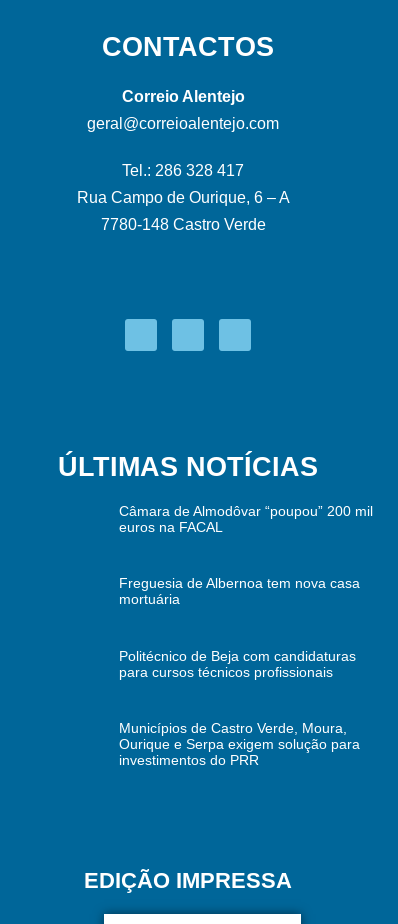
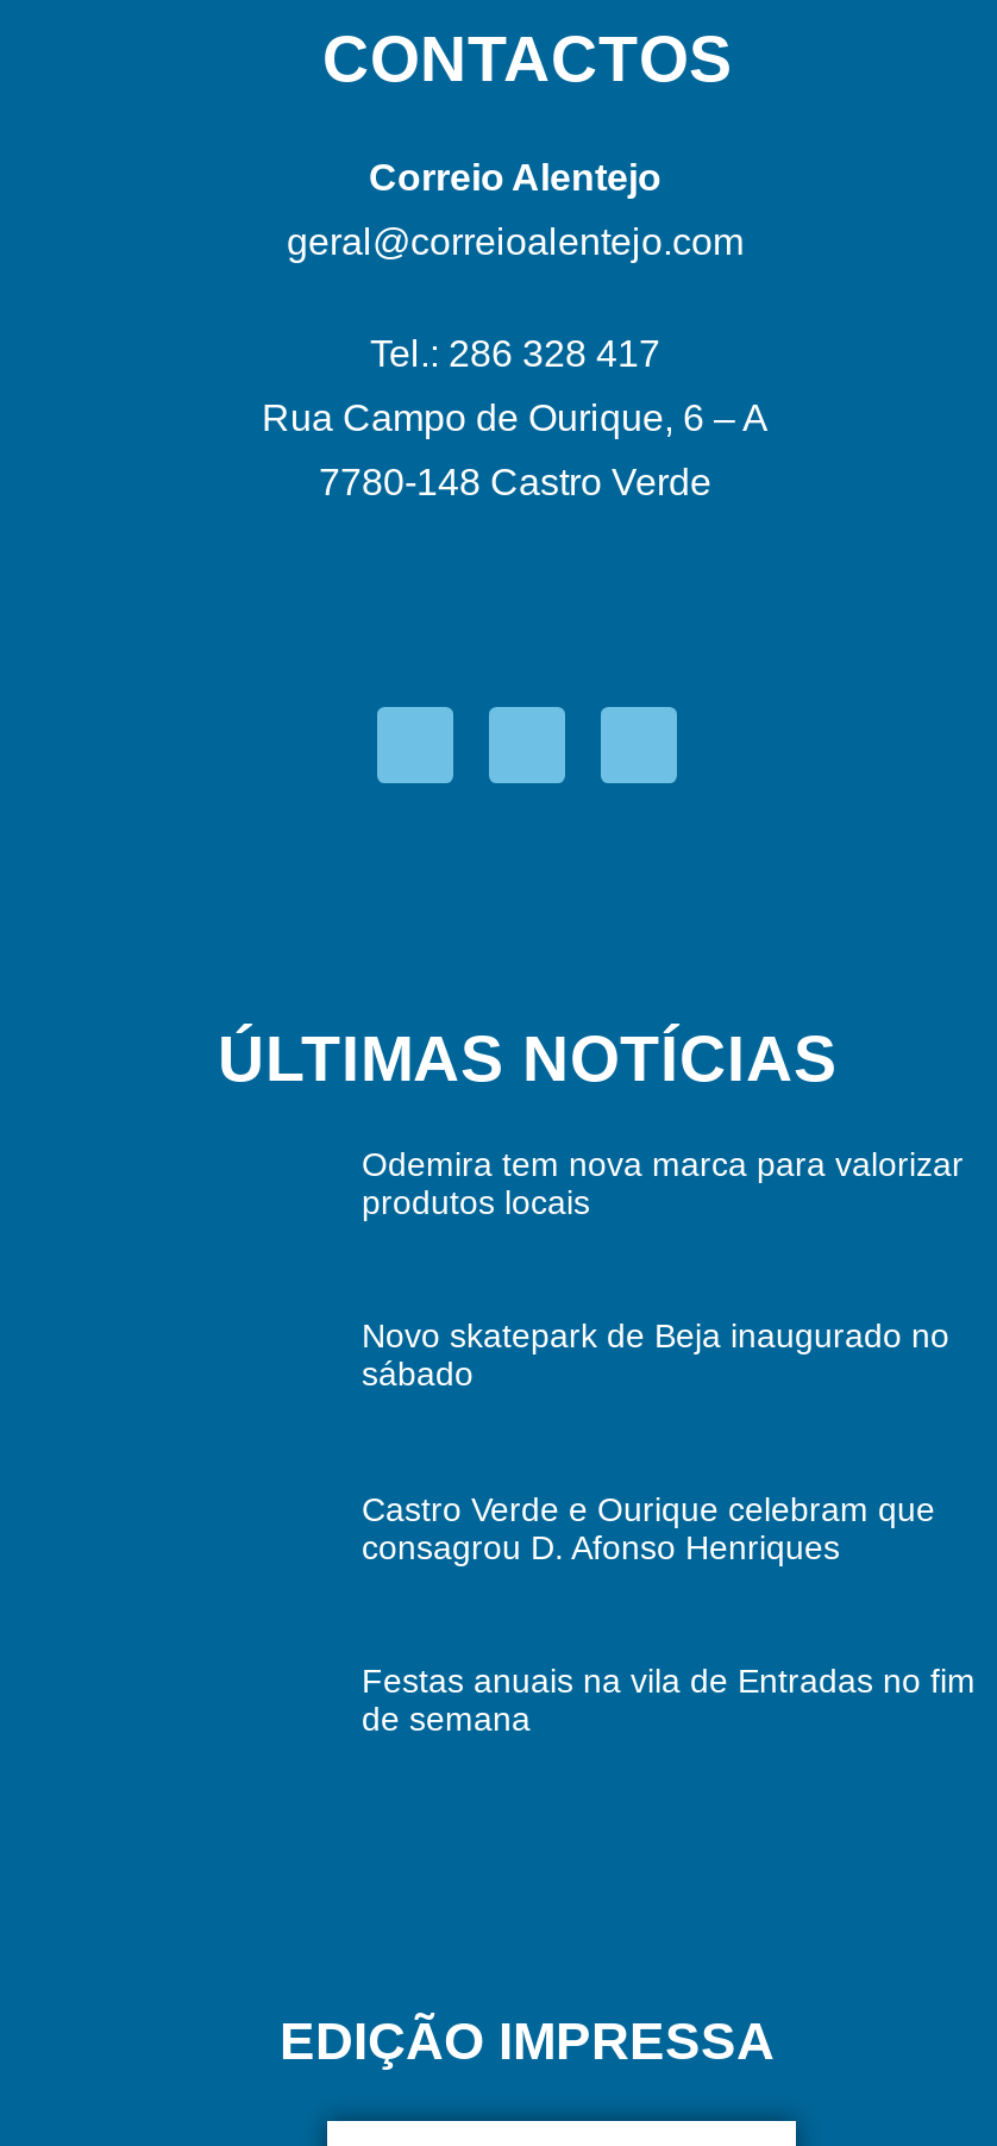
- Câmara de Almodôvar “poupou” 200 mil
- euros na FACAL
+ Odemira tem nova marca para valorizar
+ produtos locais

- Freguesia de Albernoa tem nova casa
- mortuária
+ Novo skatepark de Beja inaugurado no
+ sábado

- Politécnico de Beja com candidaturas
- para cursos técnicos profissionais
+ Castro Verde e Ourique celebram que
+ consagrou D. Afonso Henriques

- Municípios de Castro Verde, Moura,
- Ourique e Serpa exigem solução para
- investimentos do PRR
+ Festas anuais na vila de Entradas no fim
+ de semana
